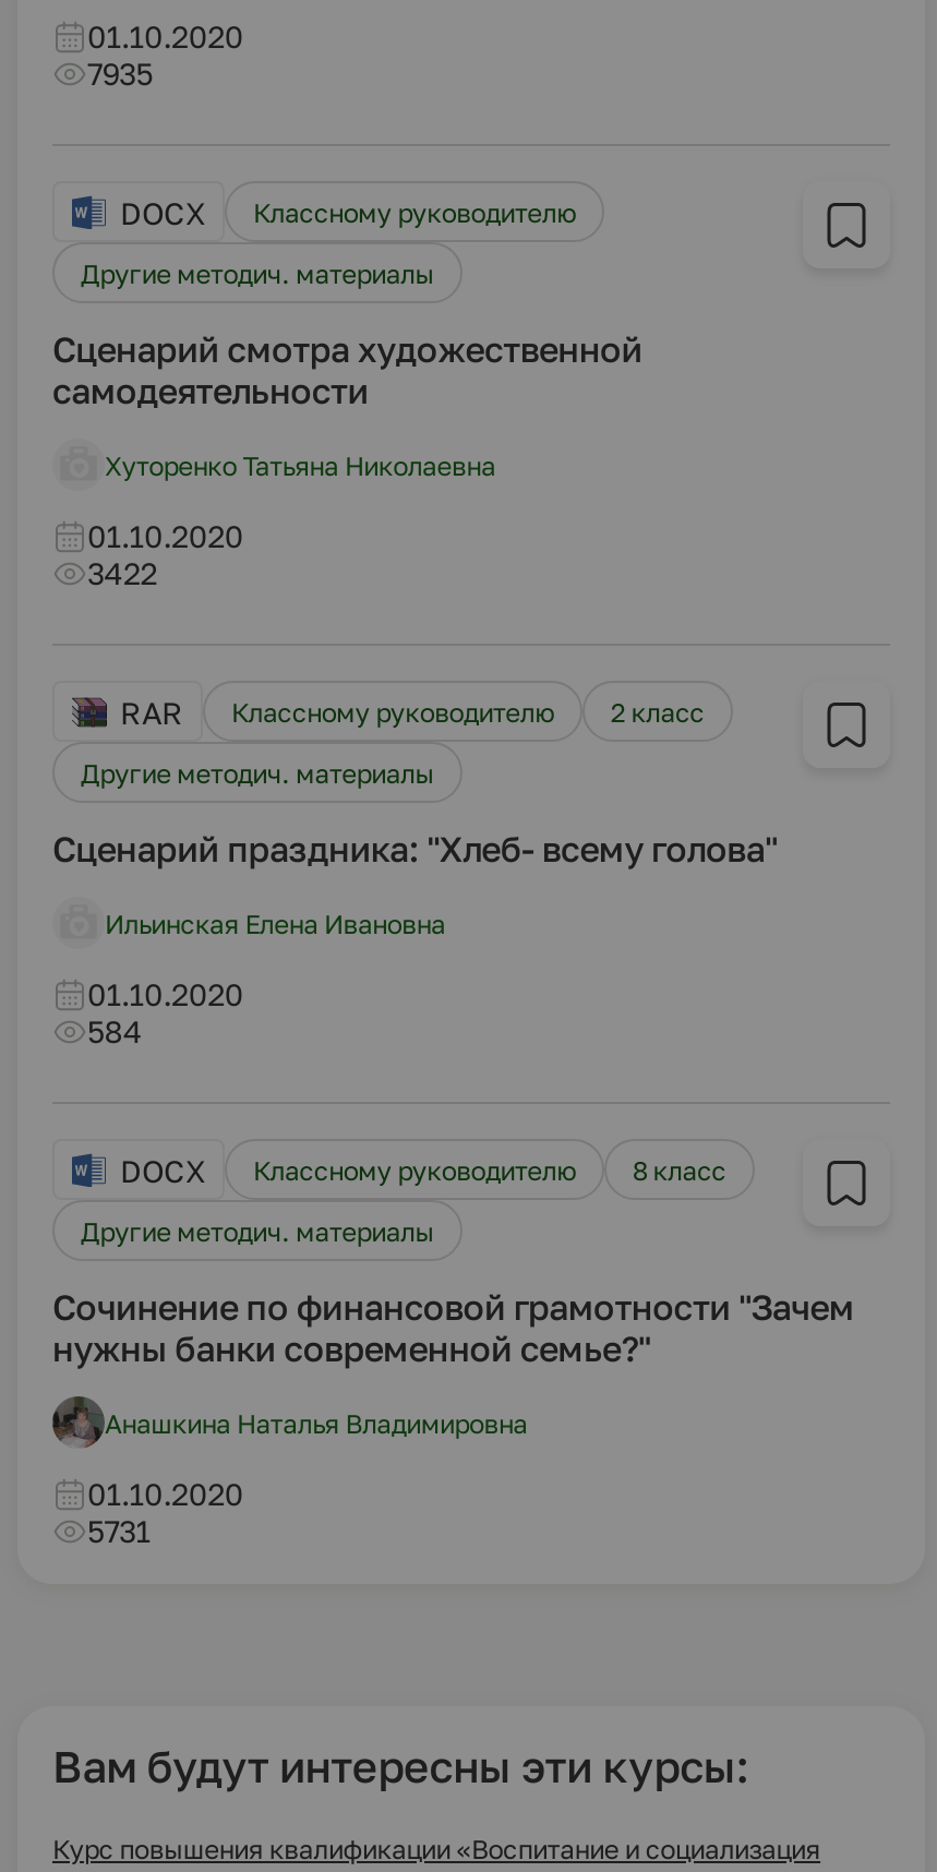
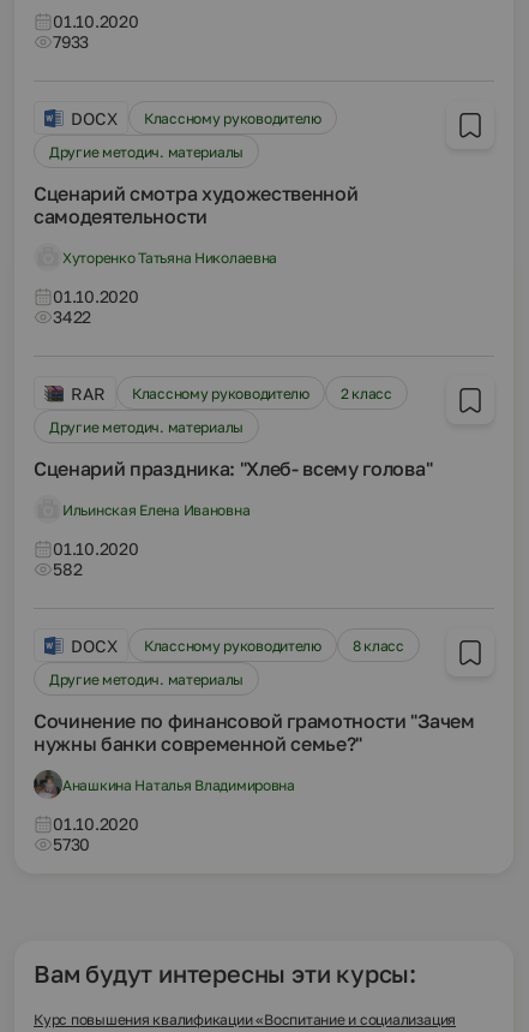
- 7935
+ 7933

- 584
+ 582

- 5731
+ 5730
